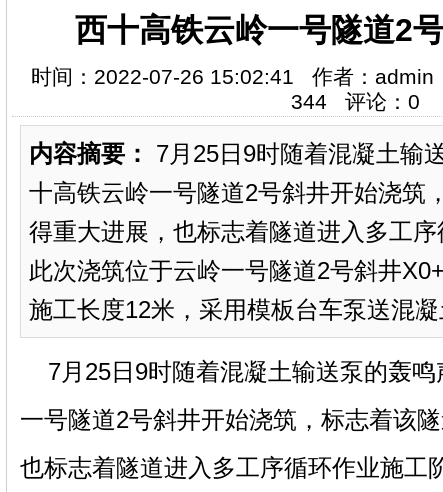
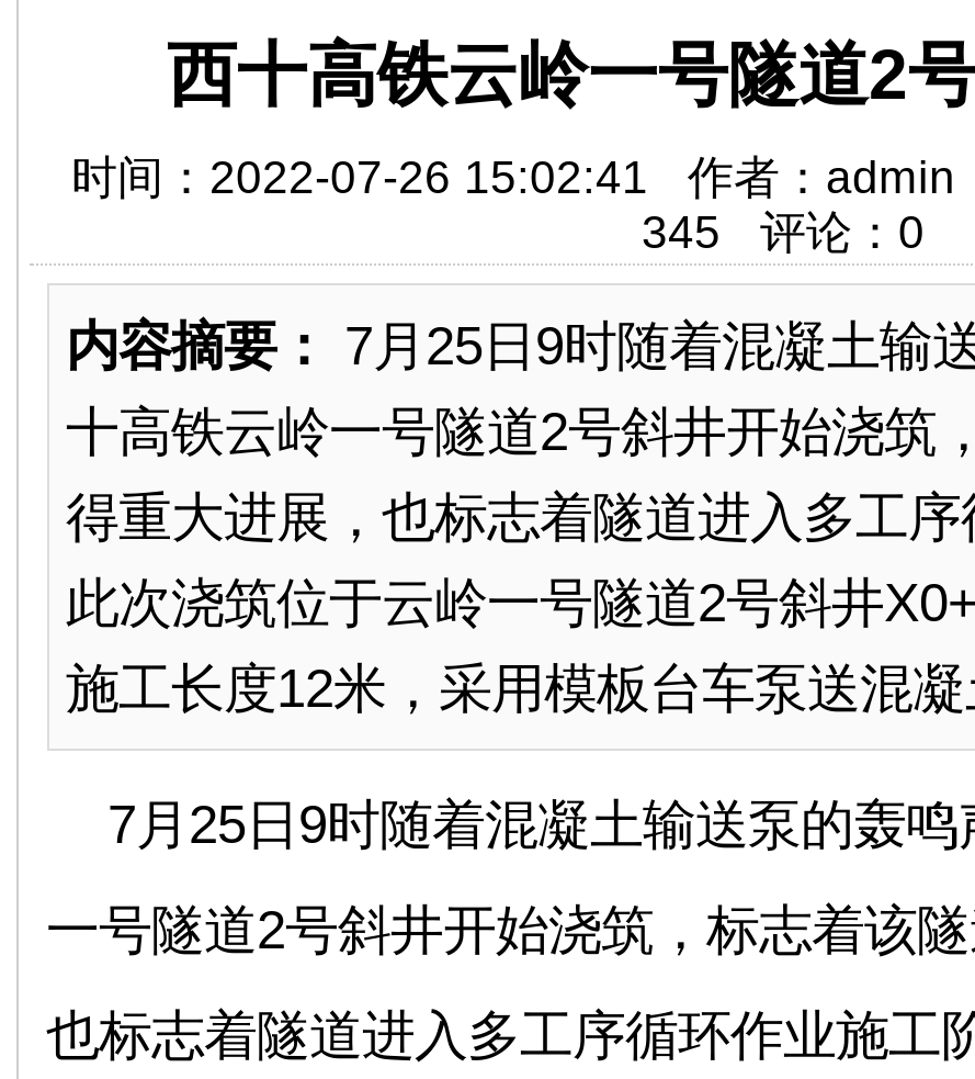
- 344评论：0
+ 345评论：0
